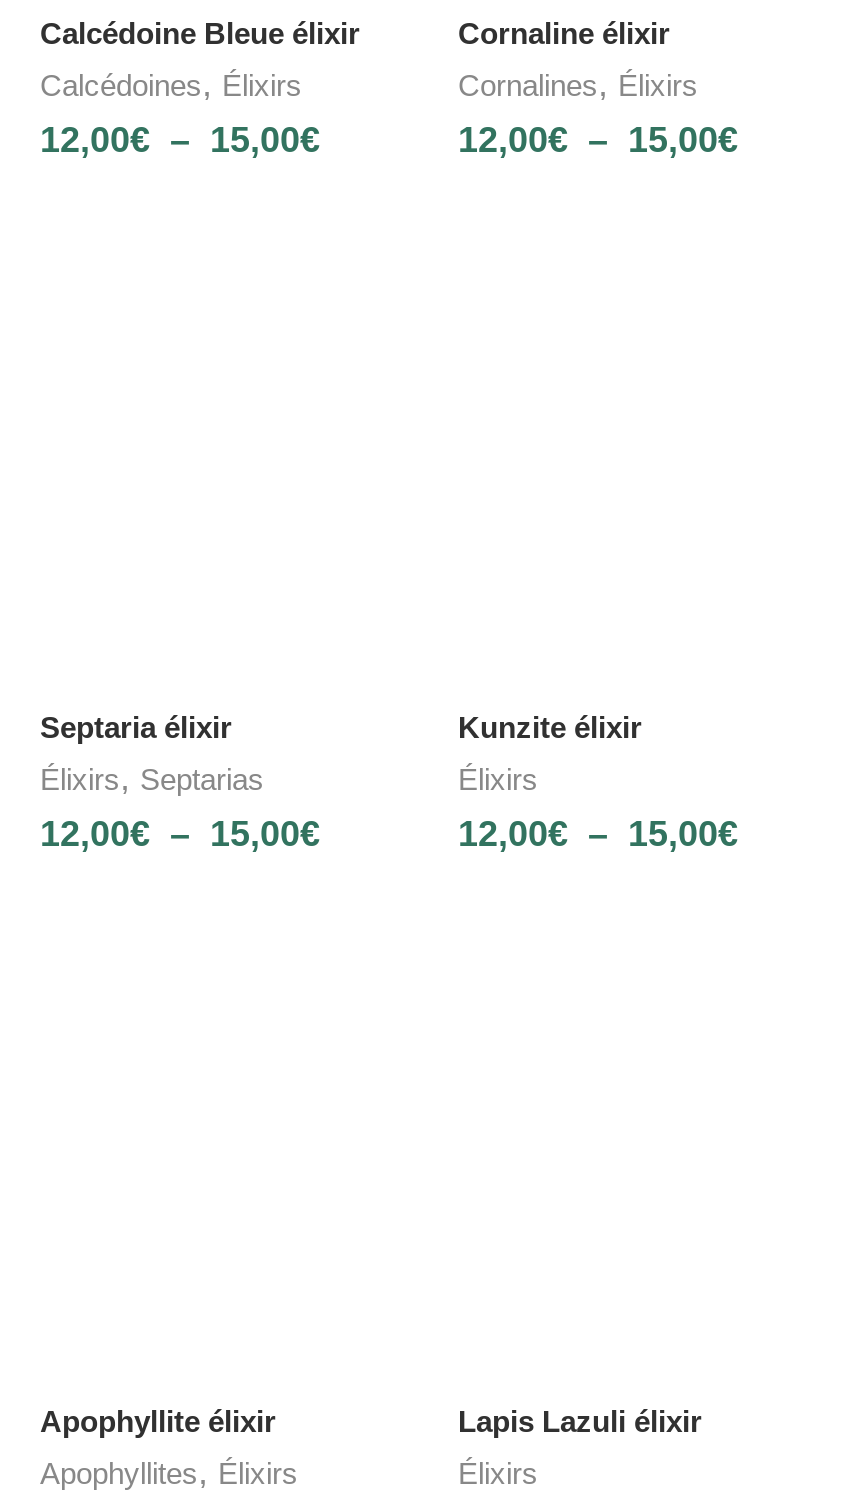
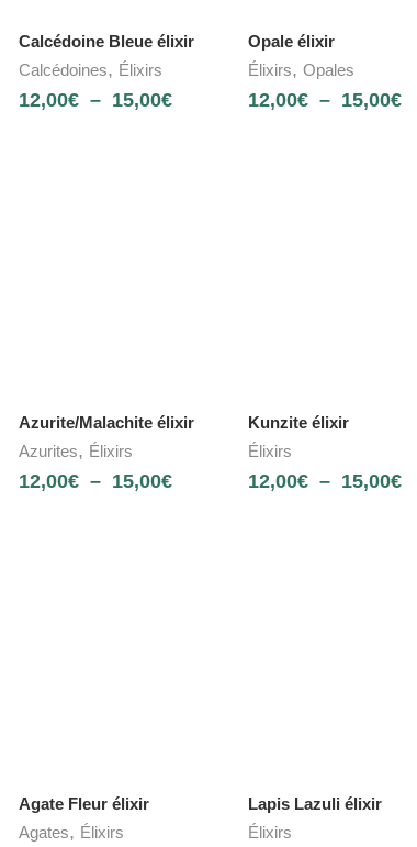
- Cornaline élixir
- Cornalines, Élixirs
+ Opale élixir
+ Élixirs, Opales

- Septaria élixir
- Élixirs, Septarias
+ Azurite/Malachite élixir
+ Azurites, Élixirs

- Apophyllite élixir
- Apophyllites, Élixirs
+ Agate Fleur élixir
+ Agates, Élixirs
